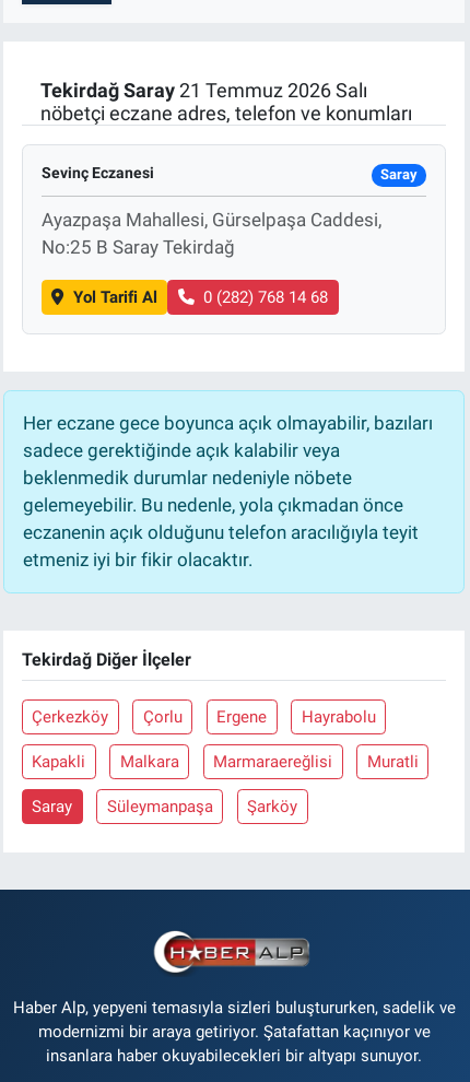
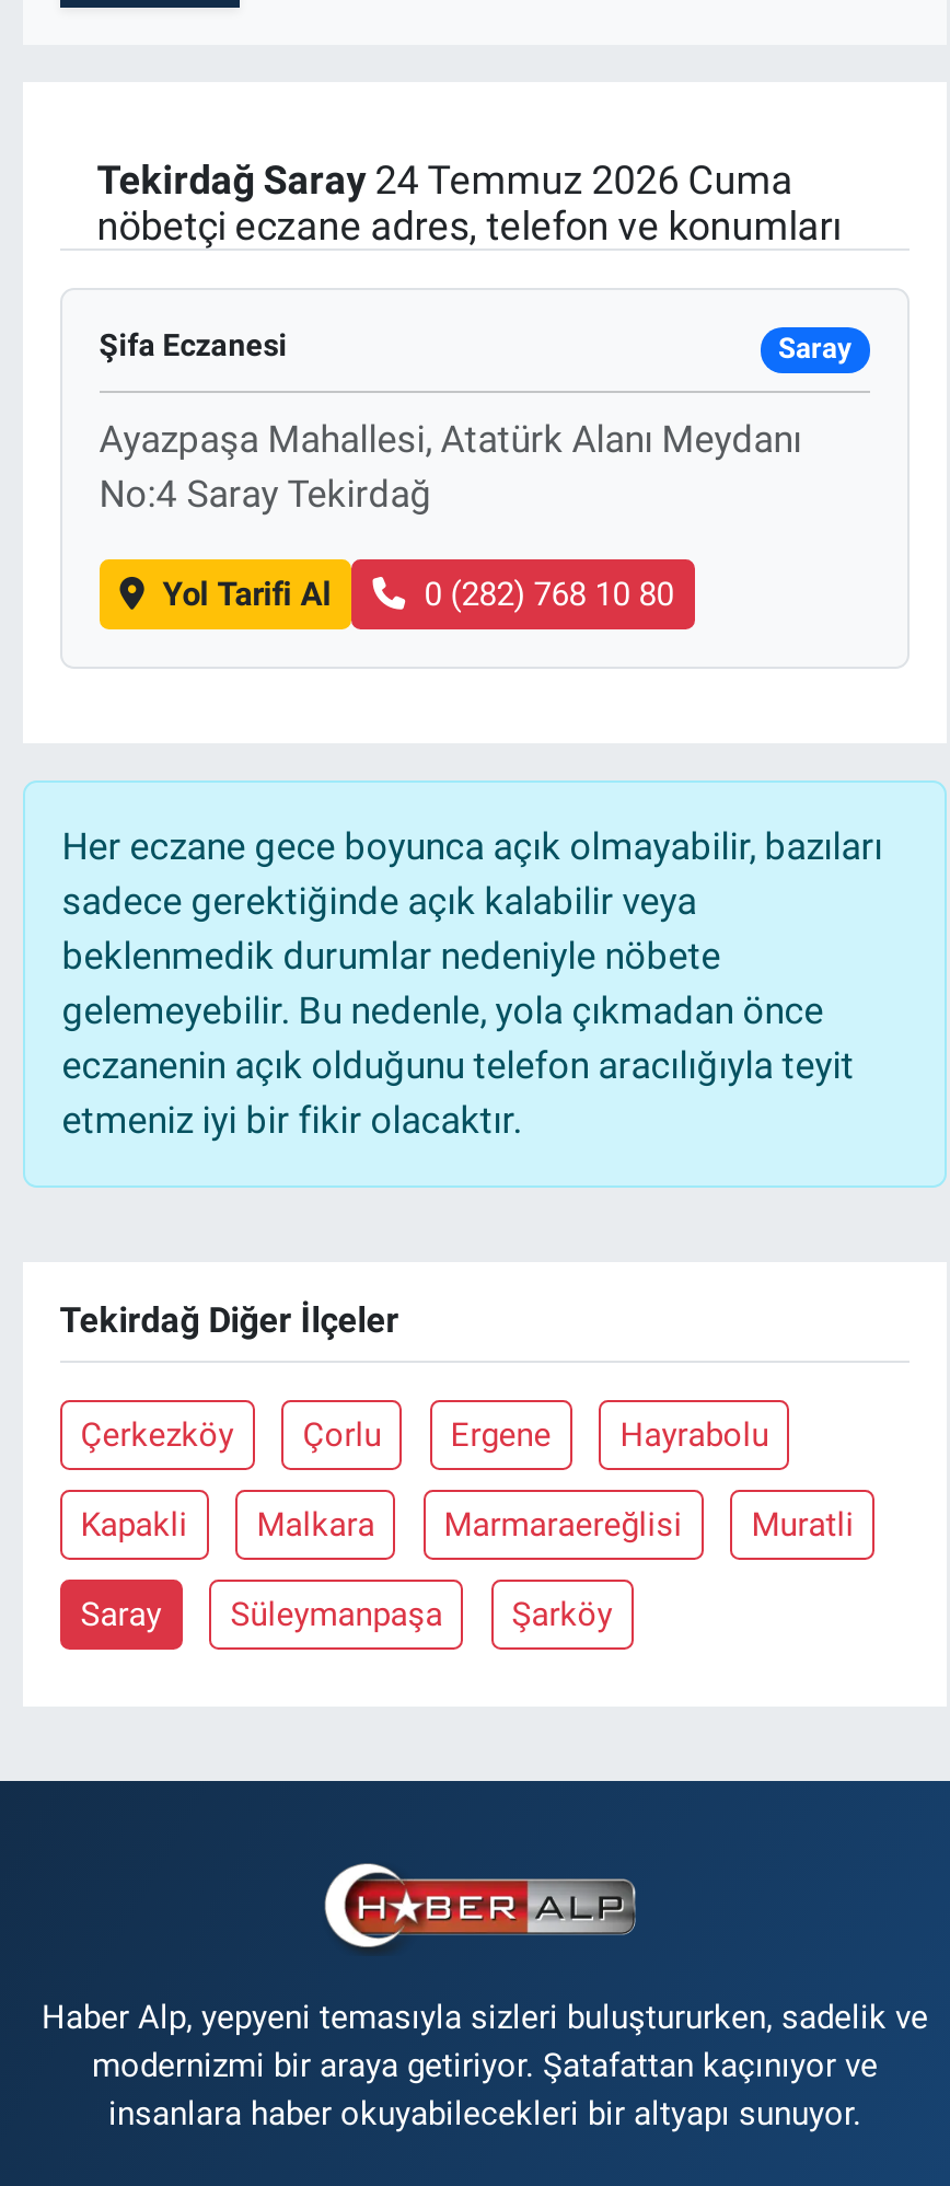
- Tekirdağ Saray 21 Temmuz 2026 Salı
+ Tekirdağ Saray 24 Temmuz 2026 Cuma

- Sevinç Eczanesi
+ Şifa Eczanesi

- Ayazpaşa Mahallesi, Gürselpaşa Caddesi,
- No:25 B Saray Tekirdağ
+ Ayazpaşa Mahallesi, Atatürk Alanı Meydanı
+ No:4 Saray Tekirdağ

- 0 (282) 768 14 68
+ 0 (282) 768 10 80
